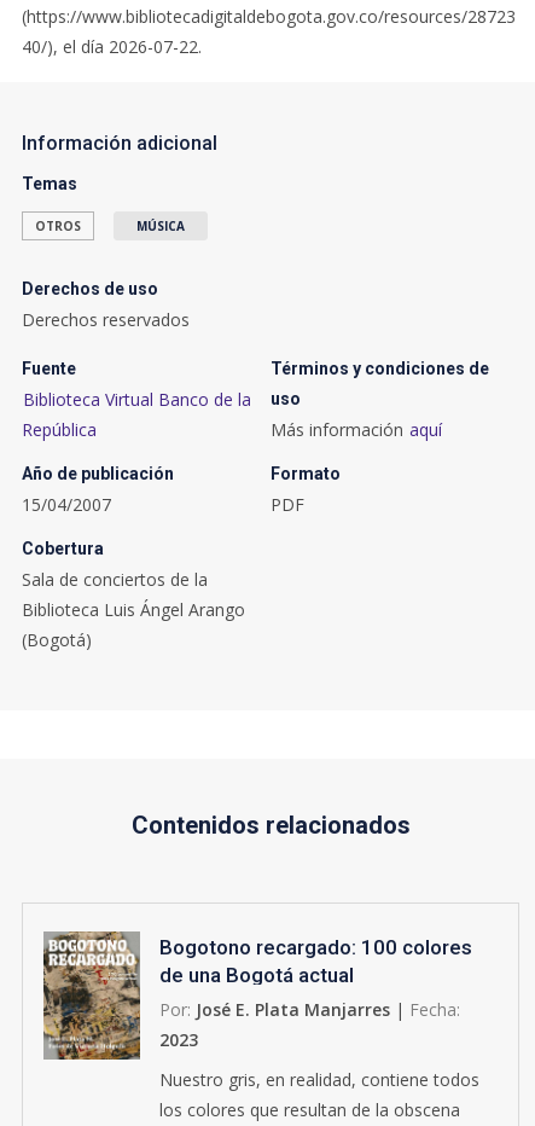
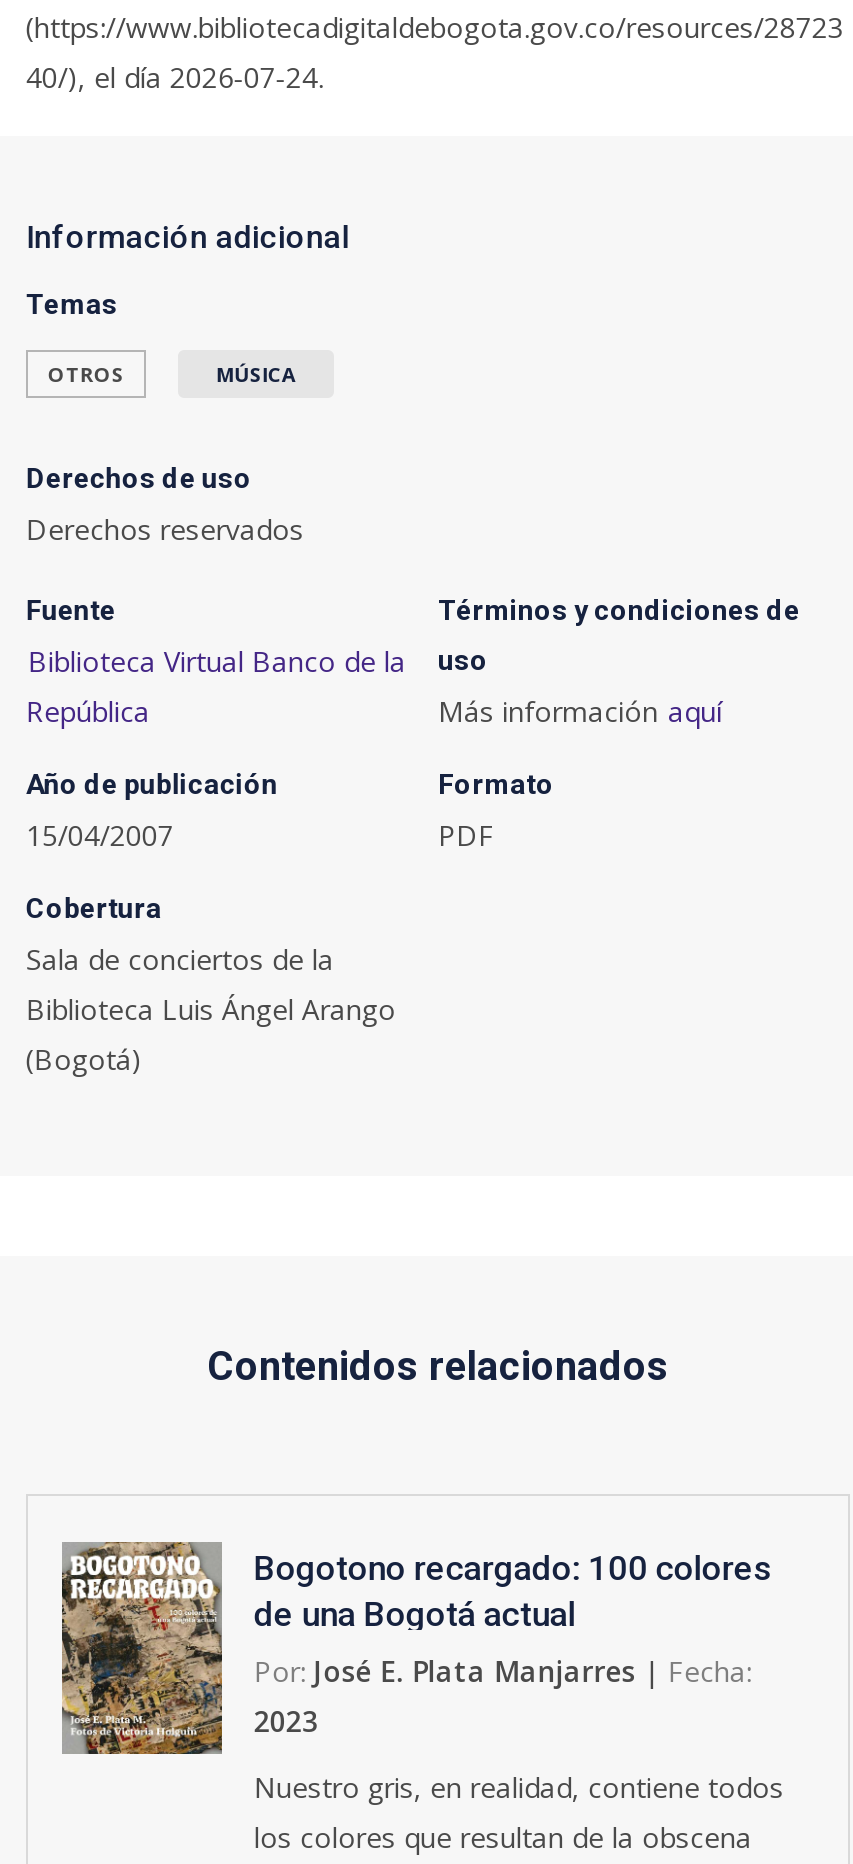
- 40/), el día 2026-07-22.
+ 40/), el día 2026-07-24.
